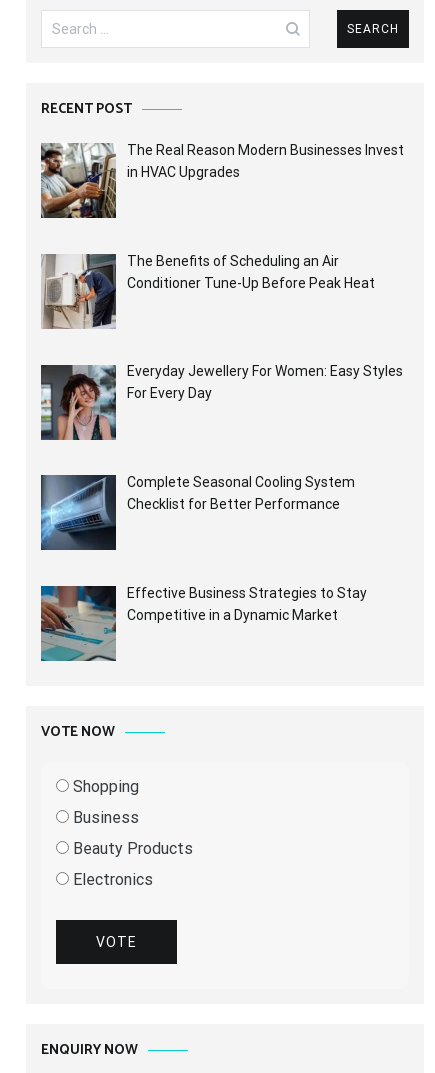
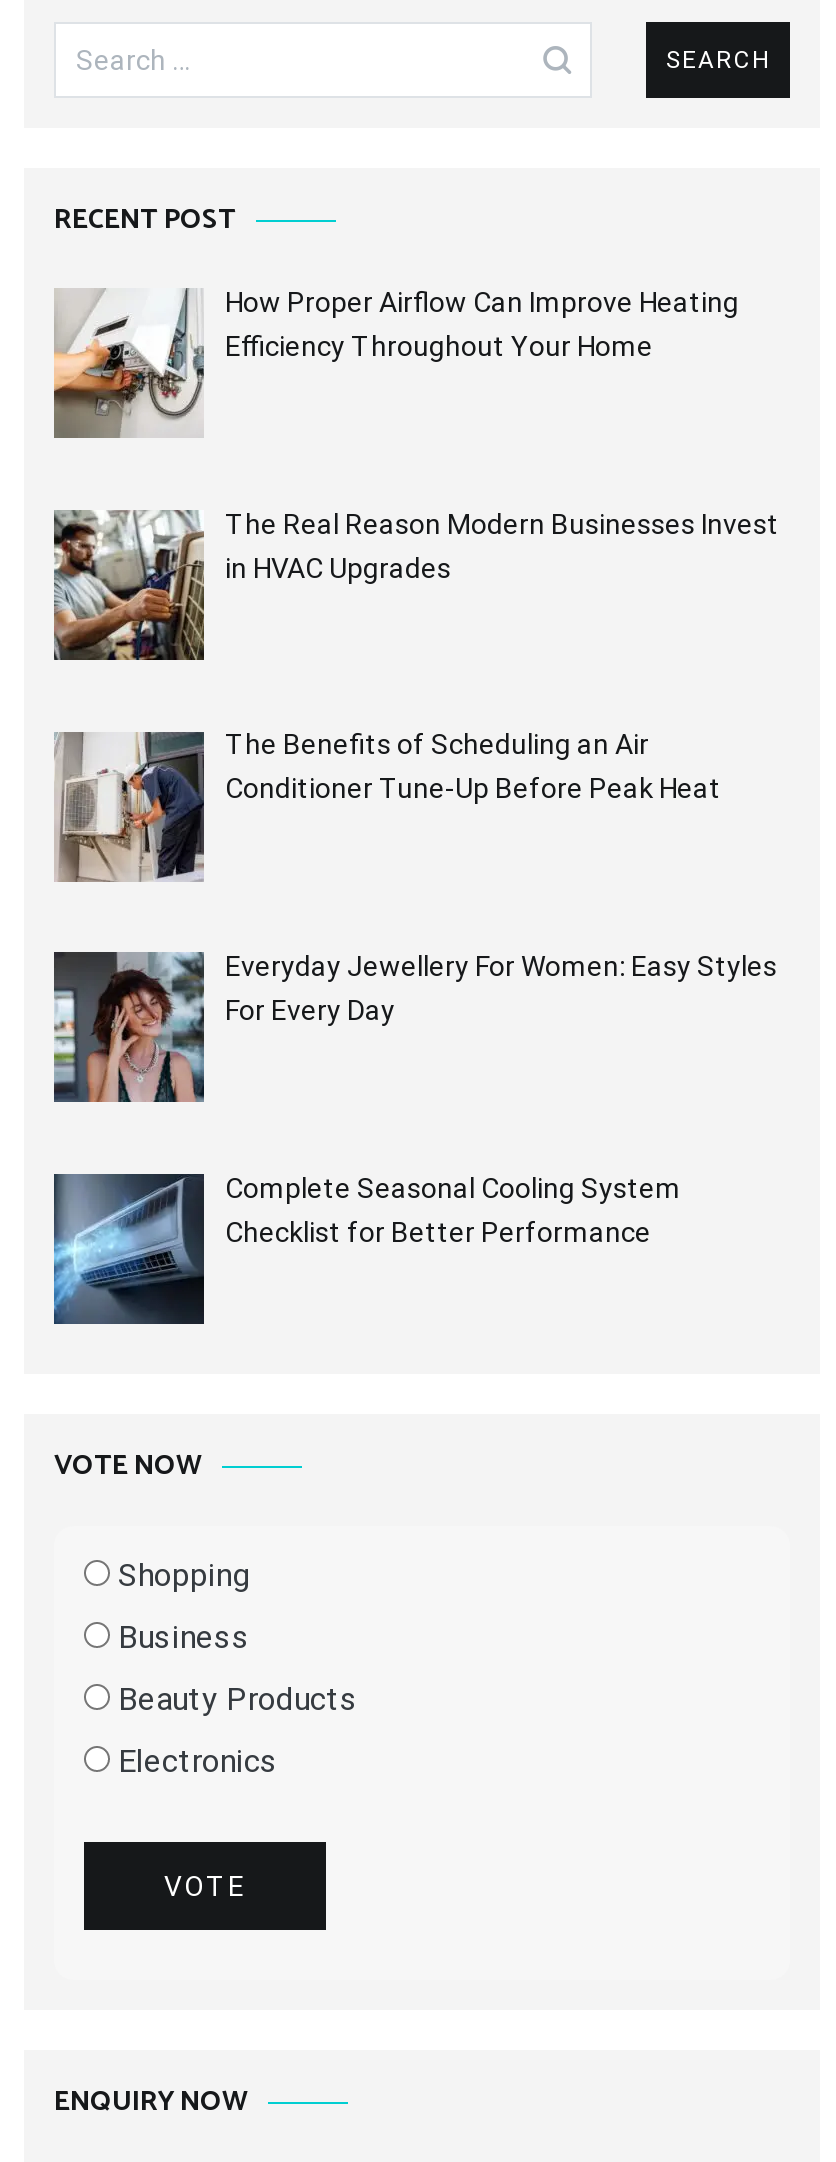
+ [image]
+ How Proper Airflow Can Improve Heating
+ Efficiency Throughout Your Home

moved down: [image] | The Real Reason Modern Businesses Invest | in HVAC Upgrades | ... | Complete Seasonal Cooling System | Checklist for Better Performance

moved down: [image]

- [image]
- Effective Business Strategies to Stay
- Competitive in a Dynamic Market
